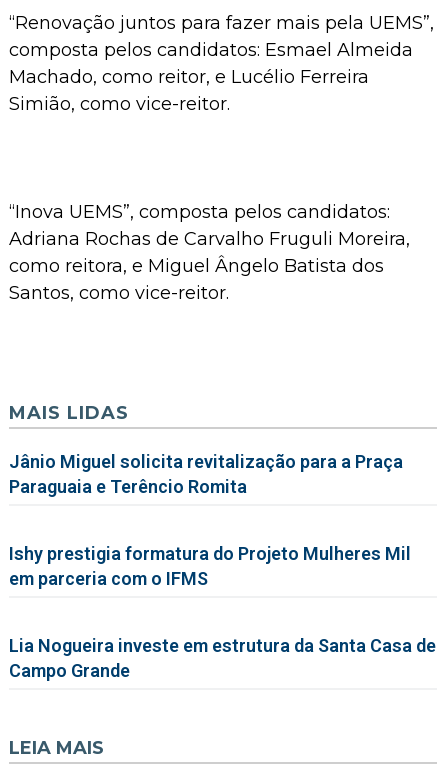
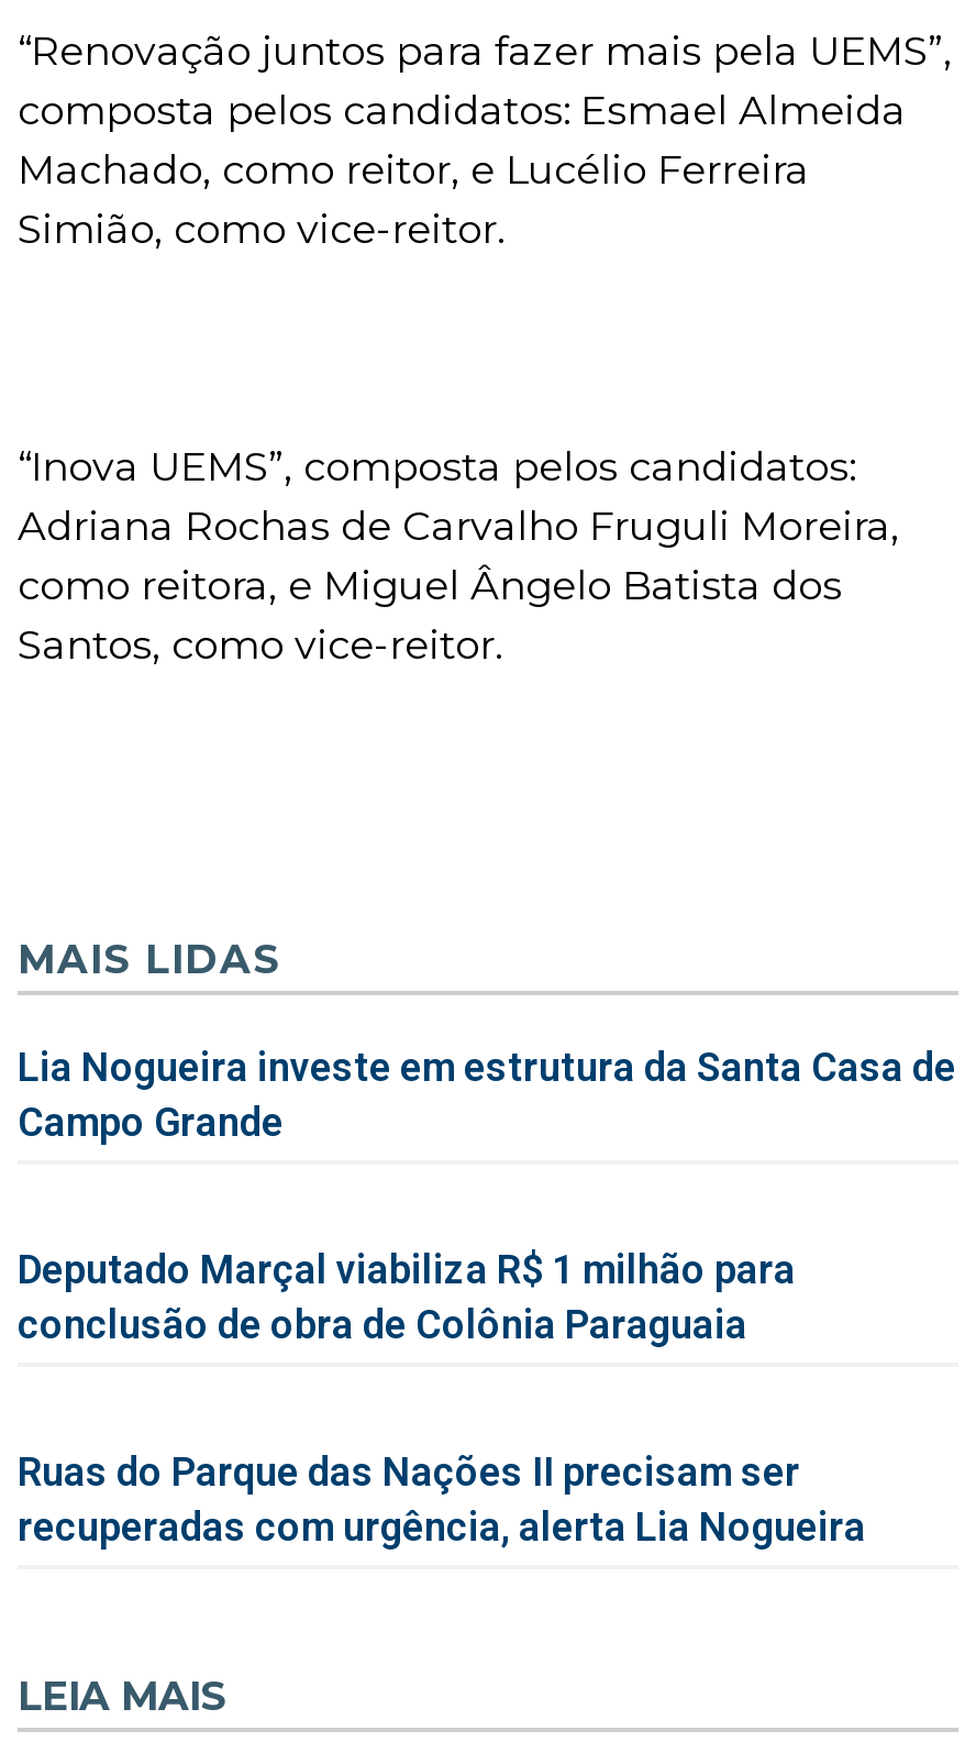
- Jânio Miguel solicita revitalização para a Praça
- Paraguaia e Terêncio Romita
- Ishy prestigia formatura do Projeto Mulheres Mil
- em parceria com o IFMS

moved up: Lia Nogueira investe em estrutura da Santa Casa de | Campo Grande

+ Deputado Marçal viabiliza R$ 1 milhão para
+ conclusão de obra de Colônia Paraguaia
+ Ruas do Parque das Nações II precisam ser
+ recuperadas com urgência, alerta Lia Nogueira
